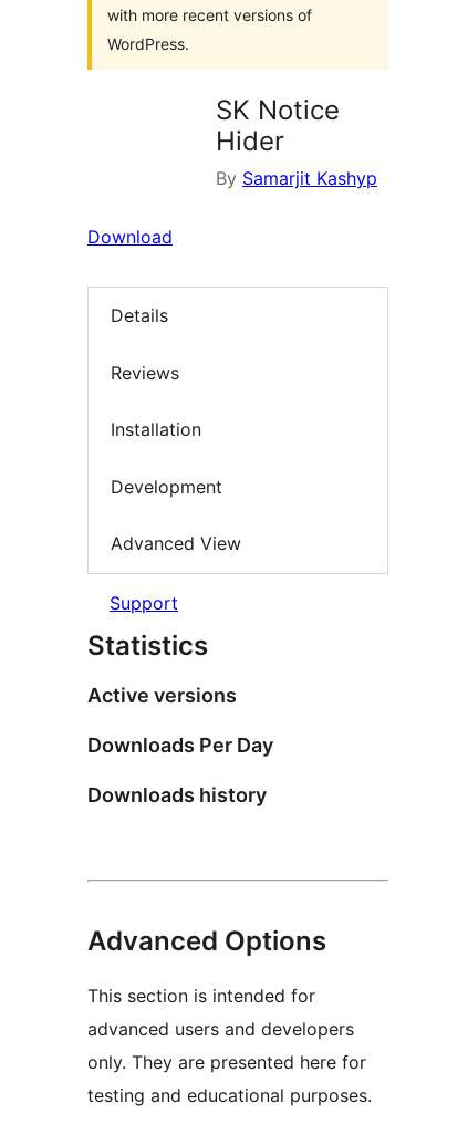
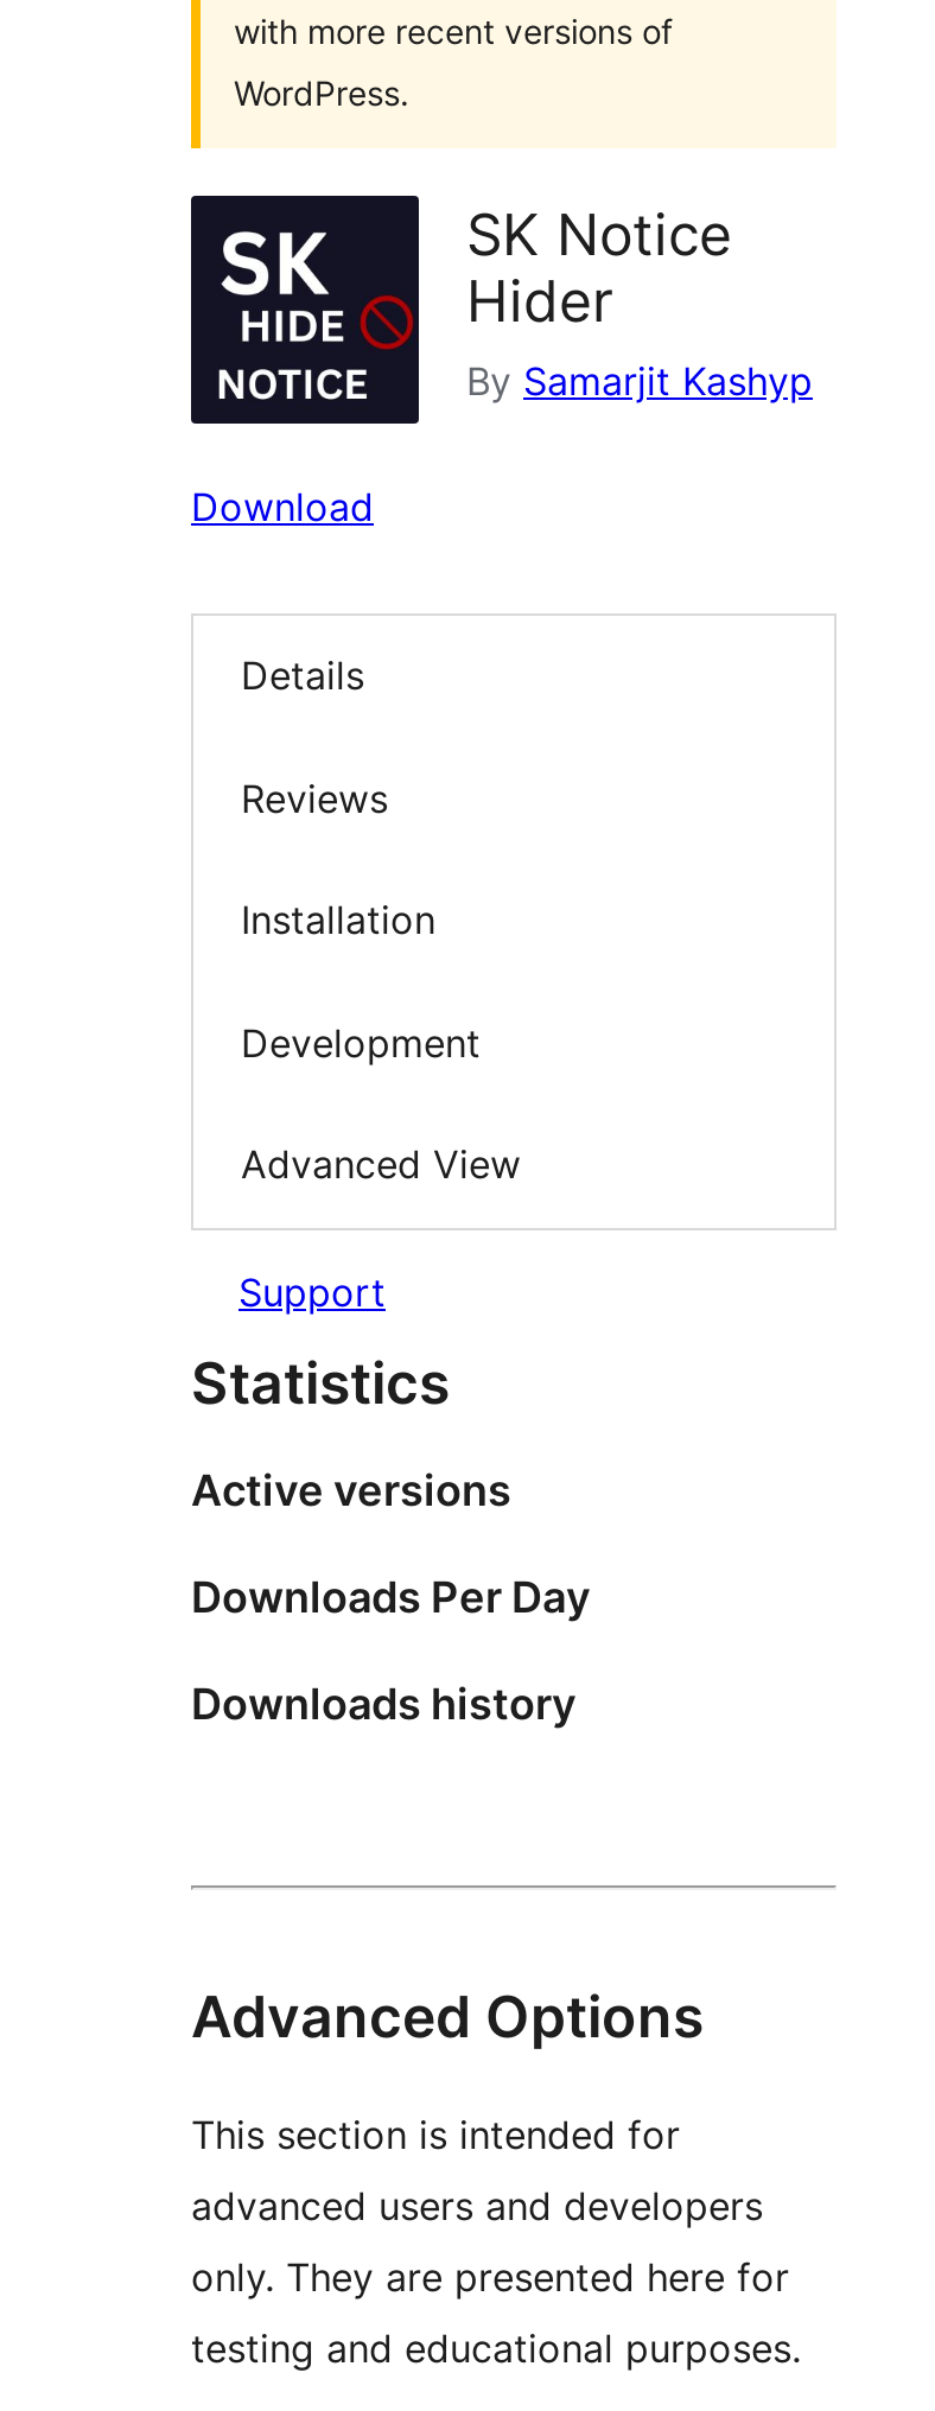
+ [image]
